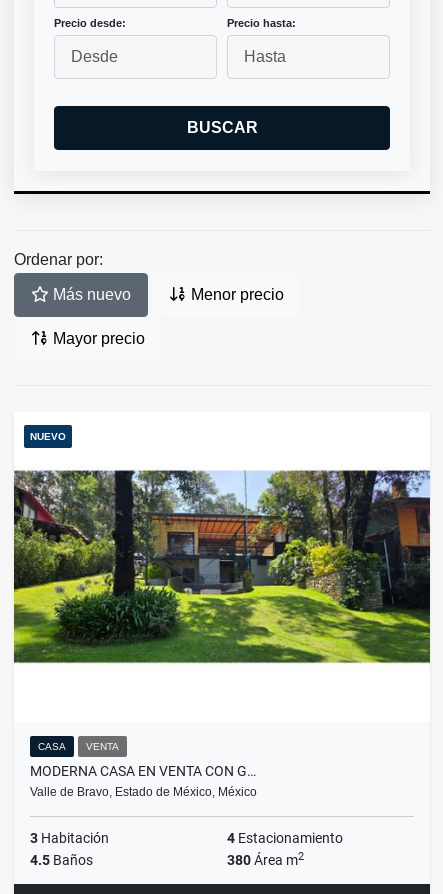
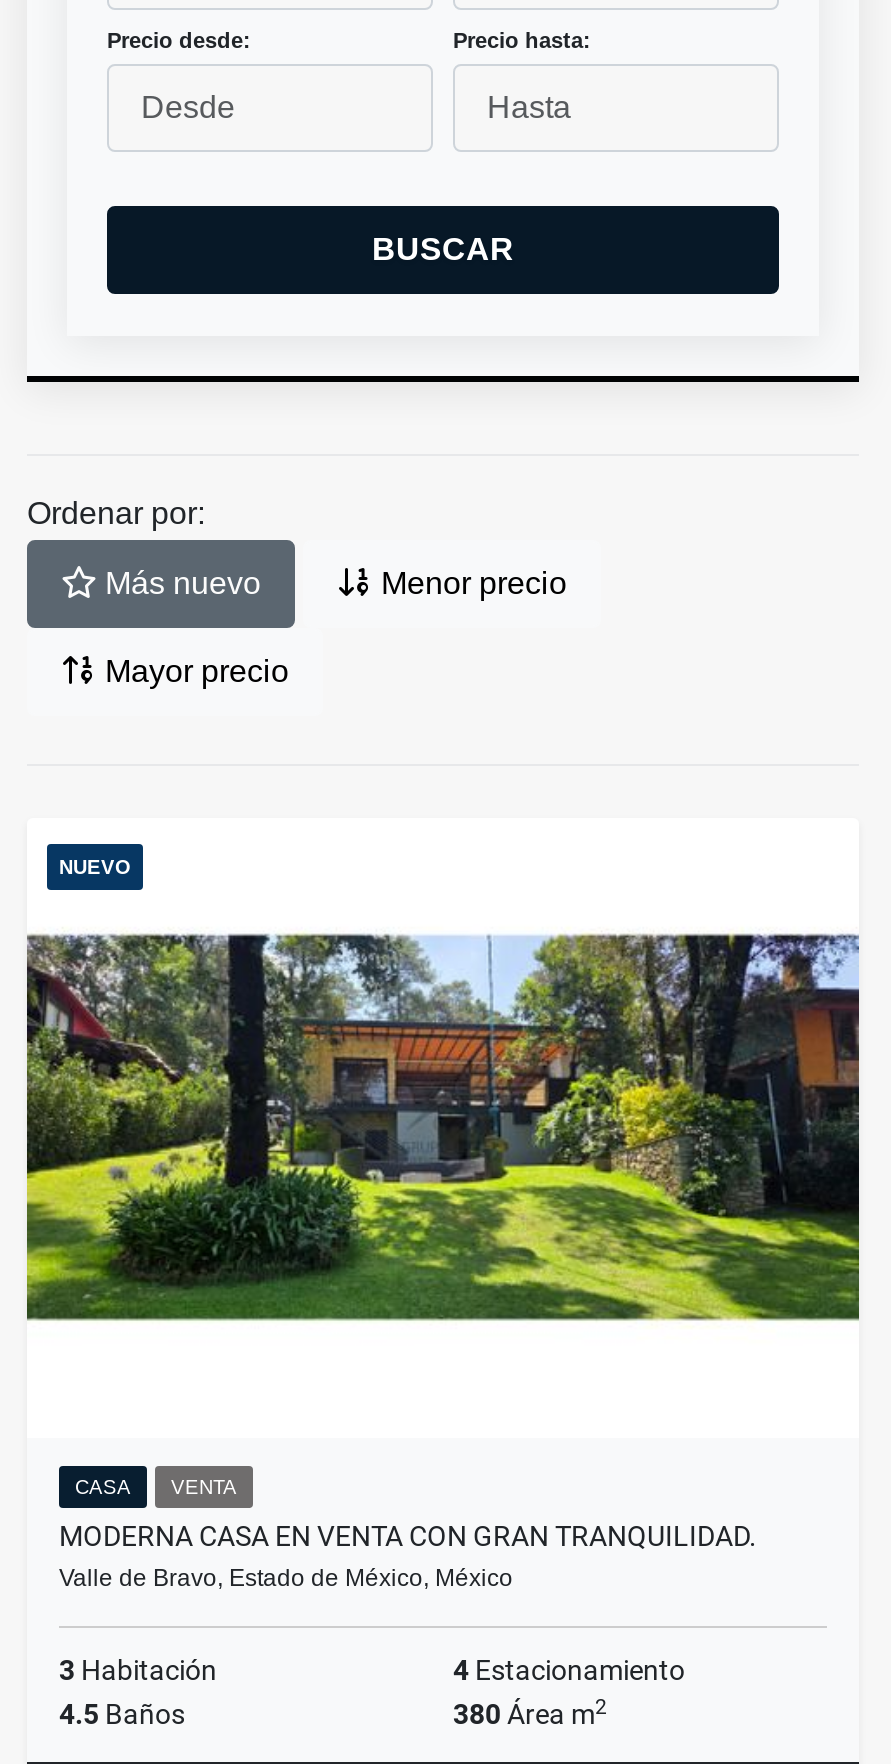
- MODERNA CASA EN VENTA CON G…
+ MODERNA CASA EN VENTA CON GRAN TRANQUILIDAD.
